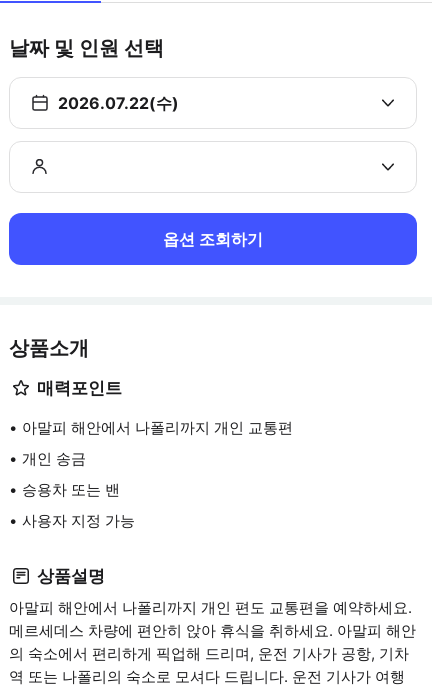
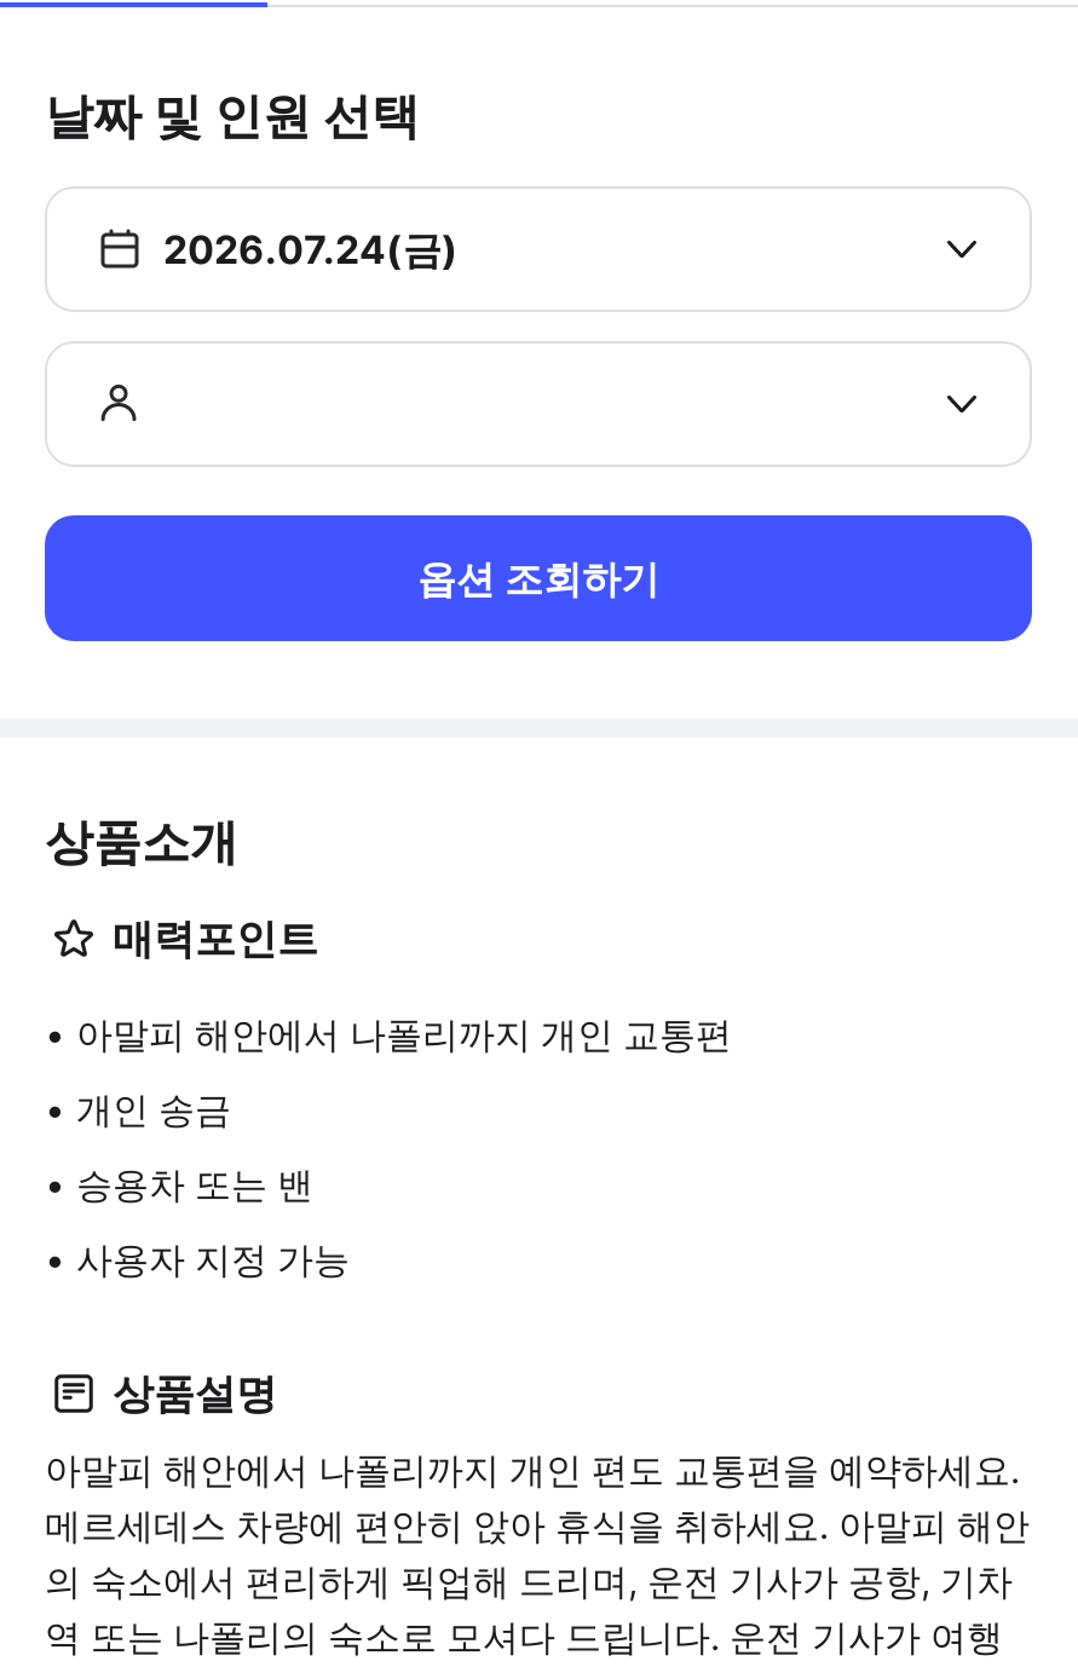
- 2026.07.22(수)
+ 2026.07.24(금)
